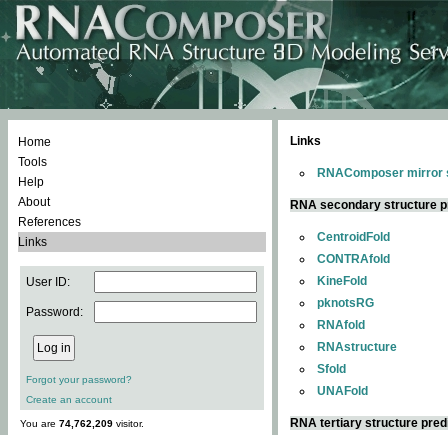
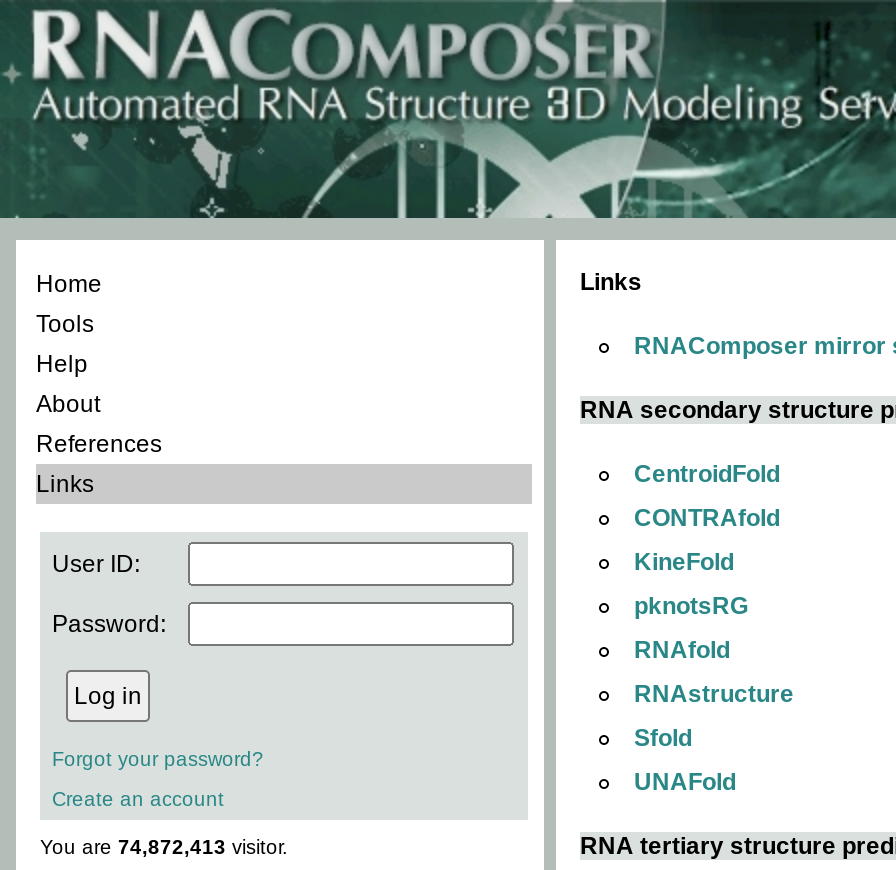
- You are 74,762,209 visitor.
+ You are 74,872,413 visitor.
